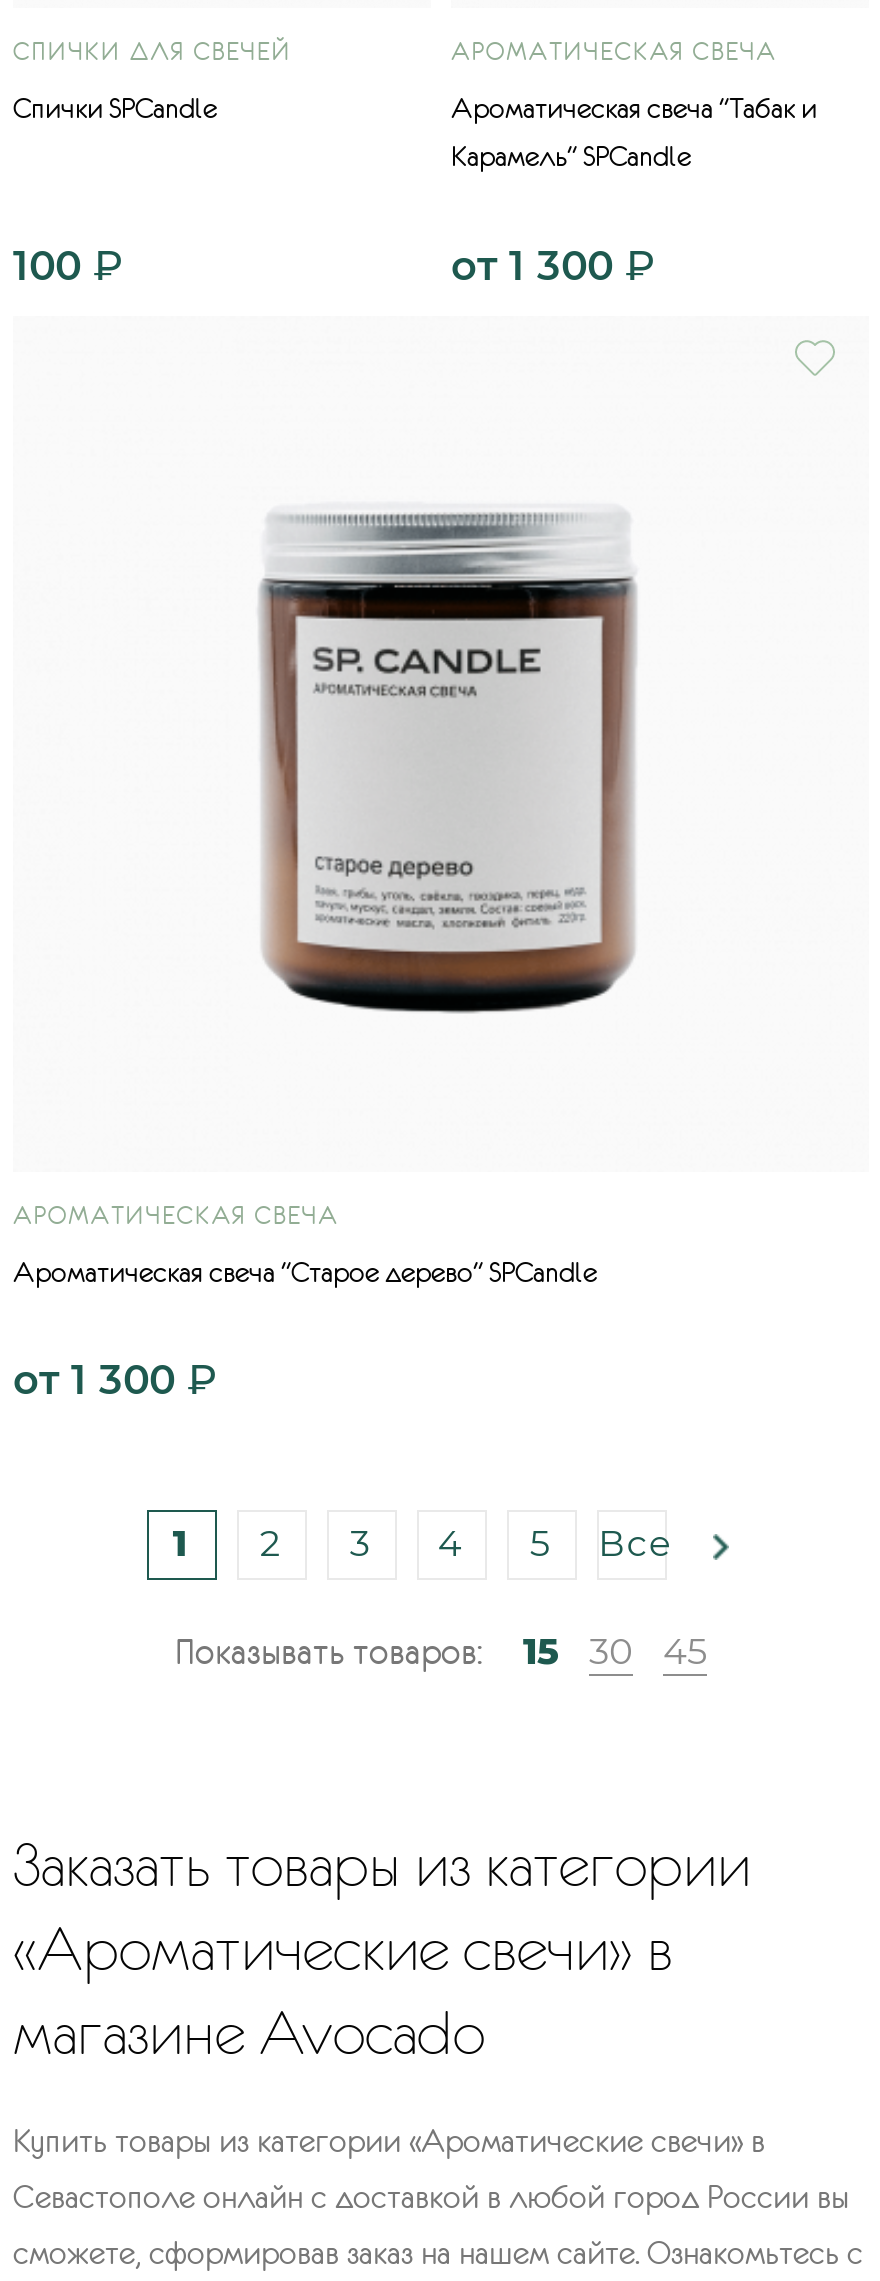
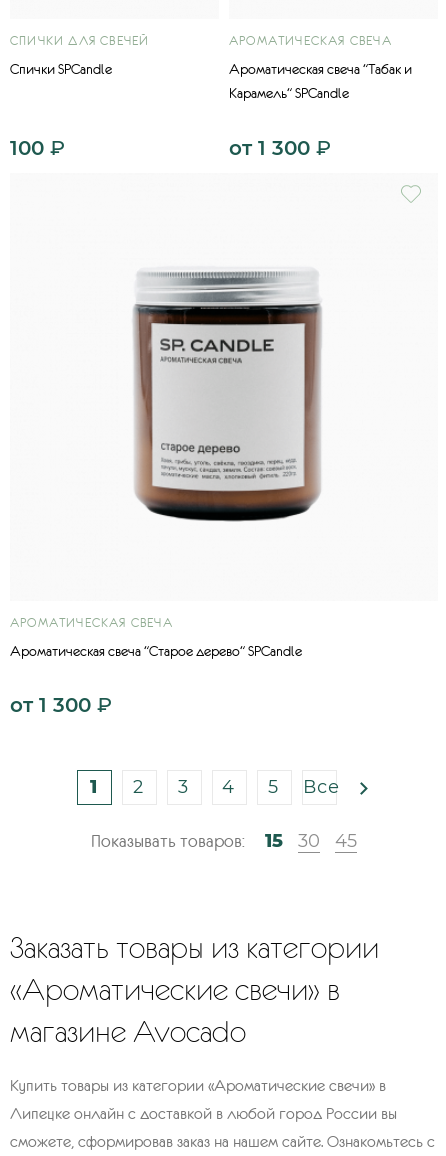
- Севастополе онлайн с доставкой в любой город России вы
+ Липецке онлайн с доставкой в любой город России вы
